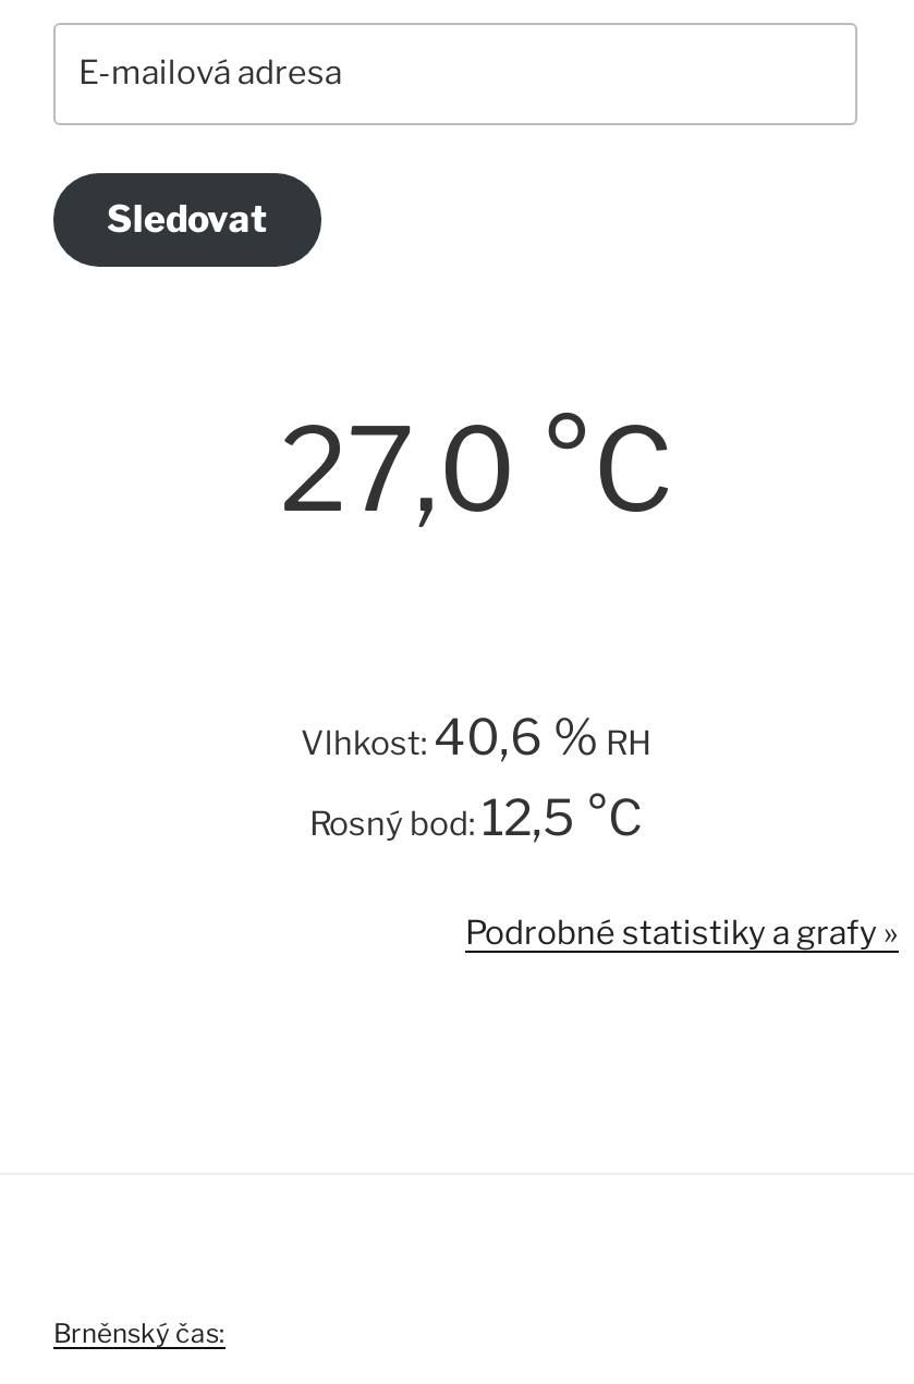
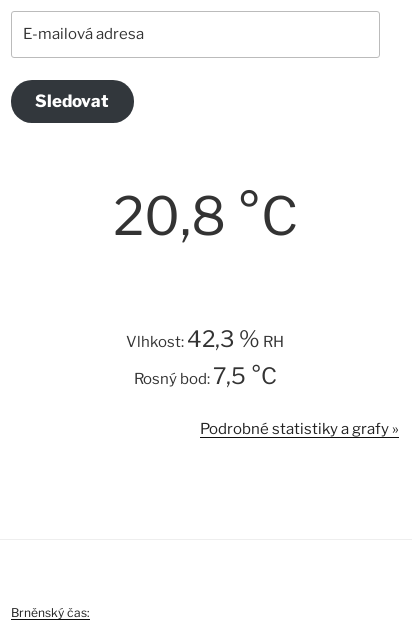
- 27,0 °C
+ 20,8 °C

- Vlhkost:40,6 % RH
+ Vlhkost:42,3 % RH

- Rosný bod:12,5 °C
+ Rosný bod:7,5 °C
